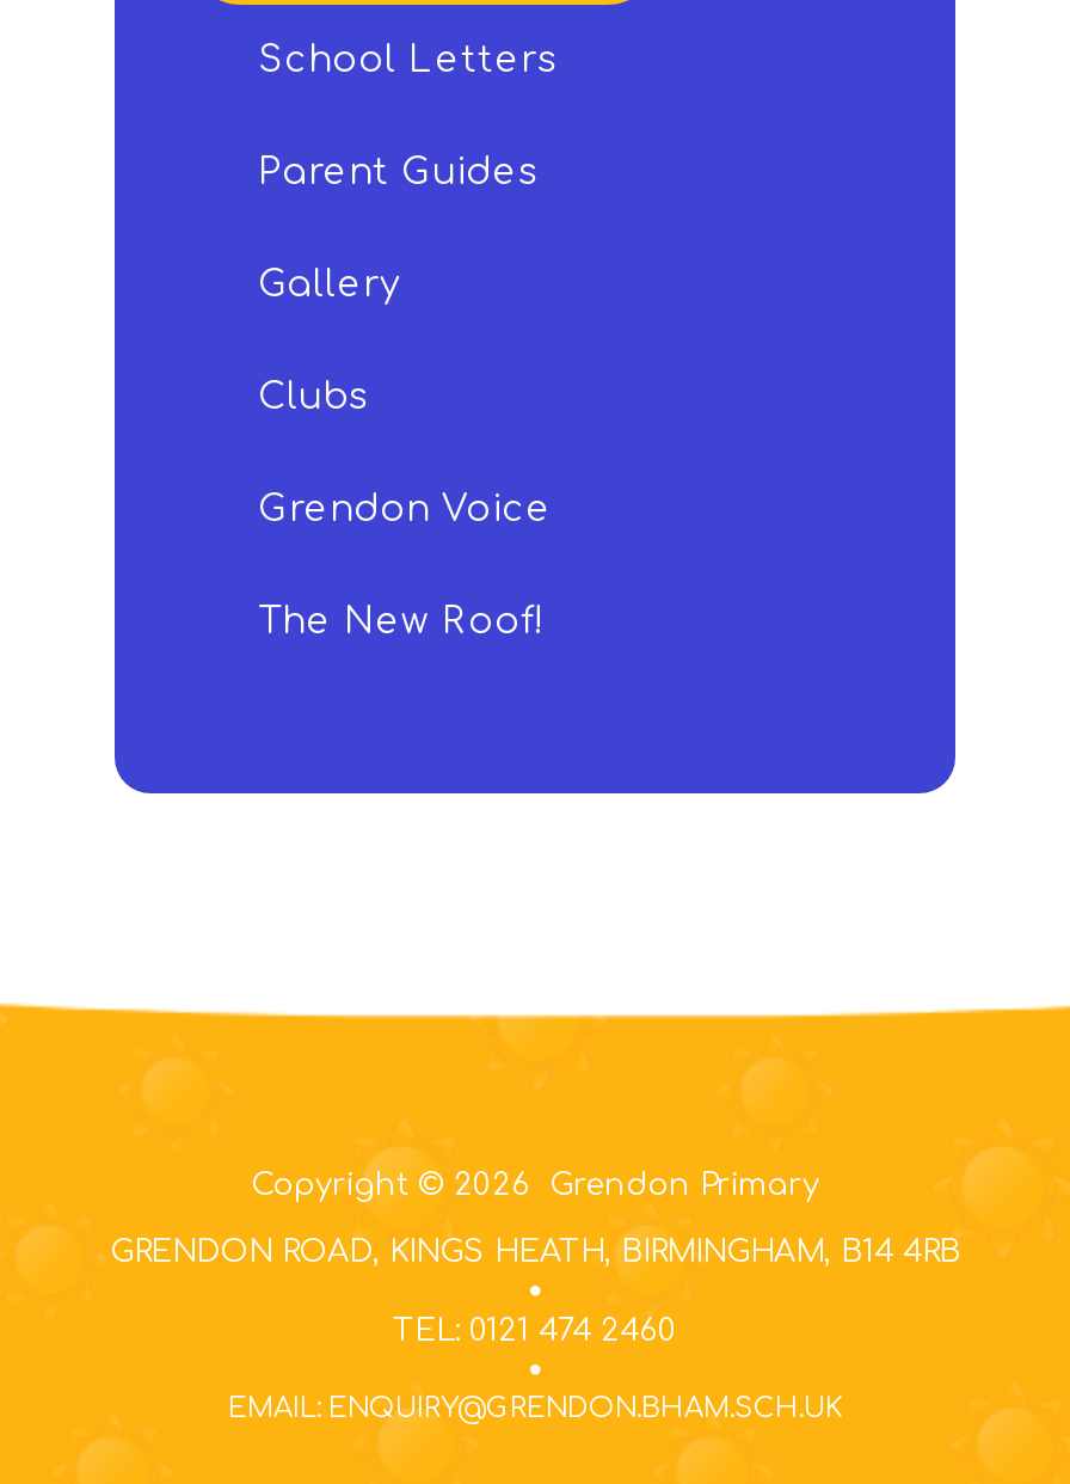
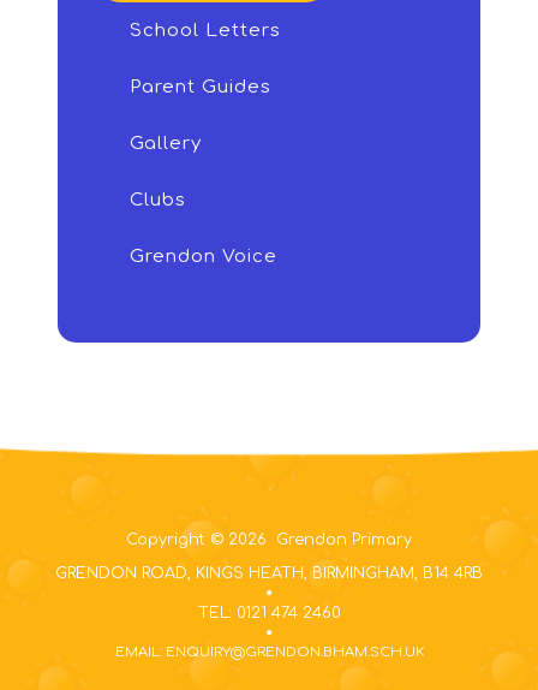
- The New Roof!
